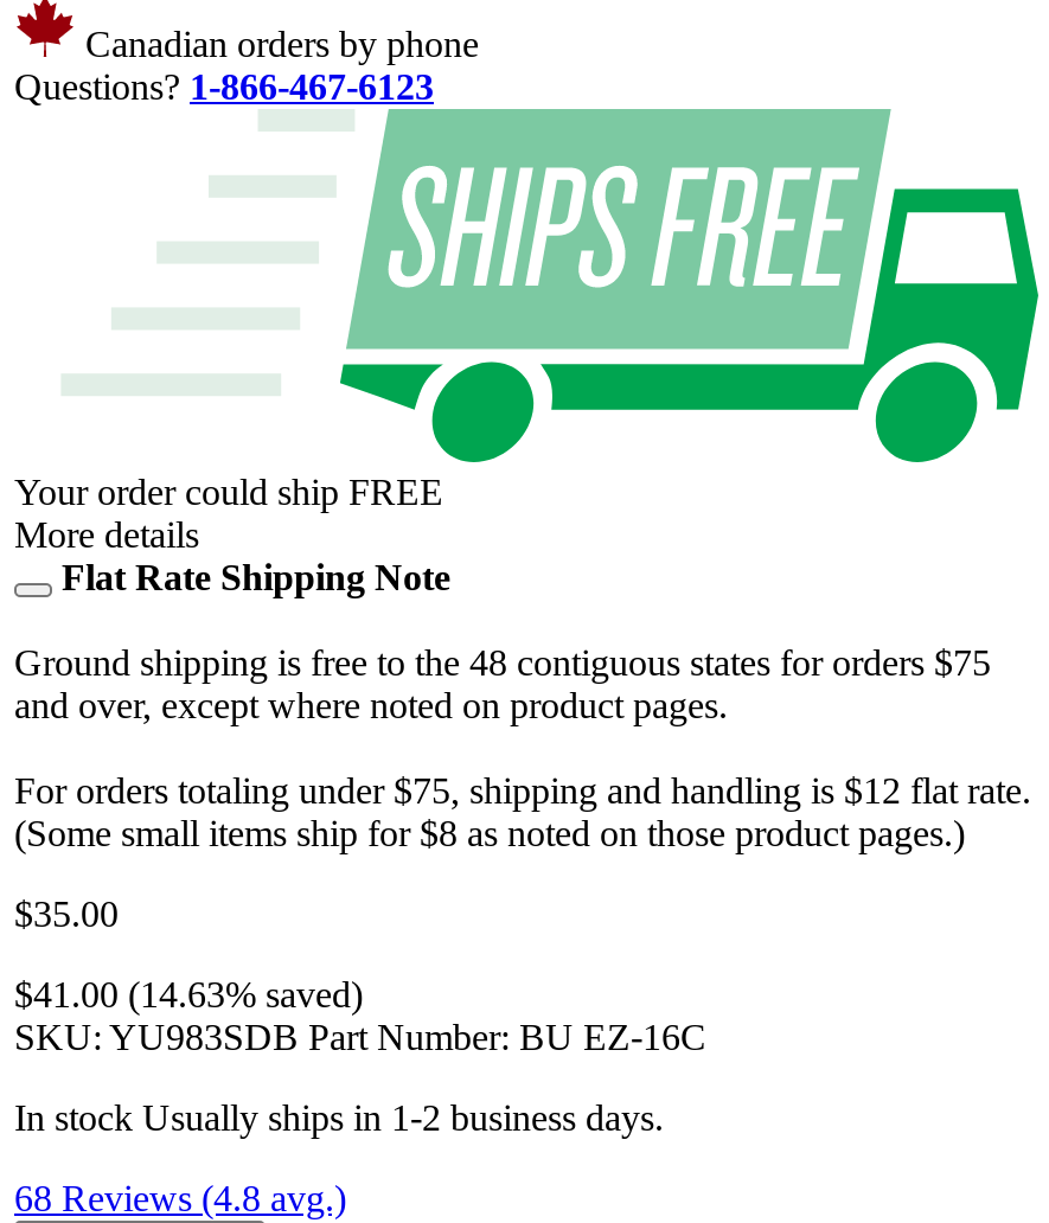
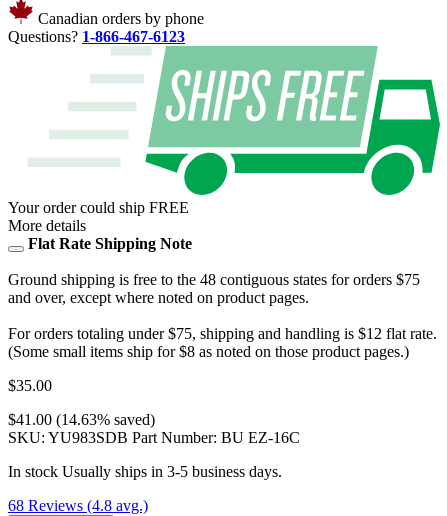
- In stock Usually ships in 1-2 business days.
+ In stock Usually ships in 3-5 business days.
